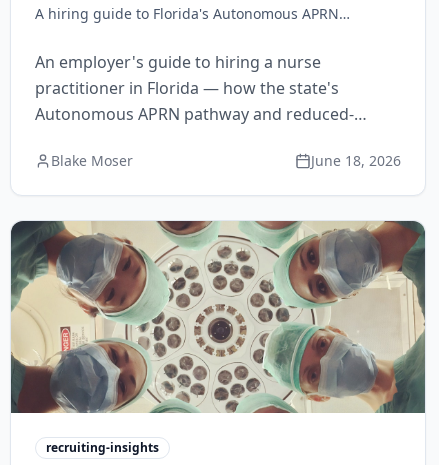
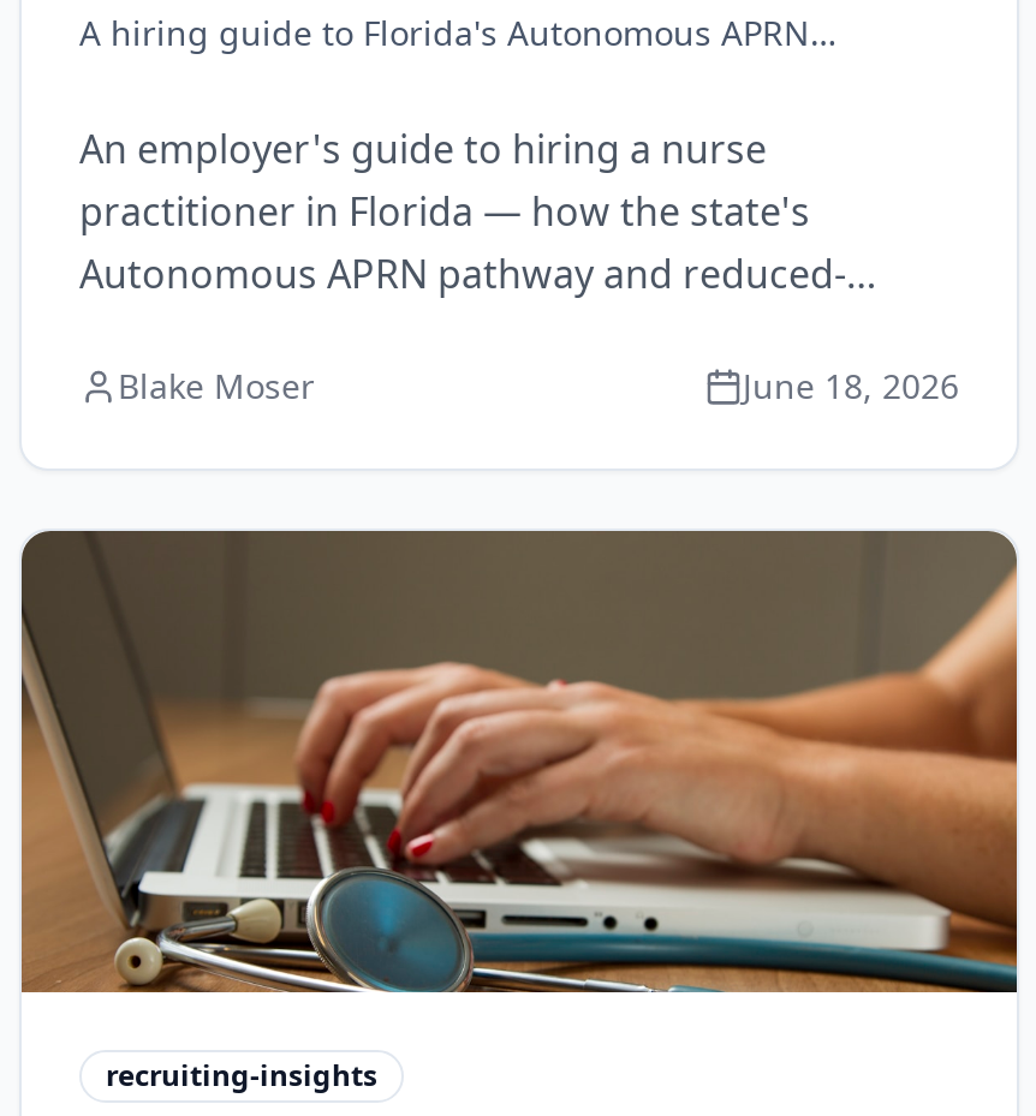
- [image]
+ [image]
